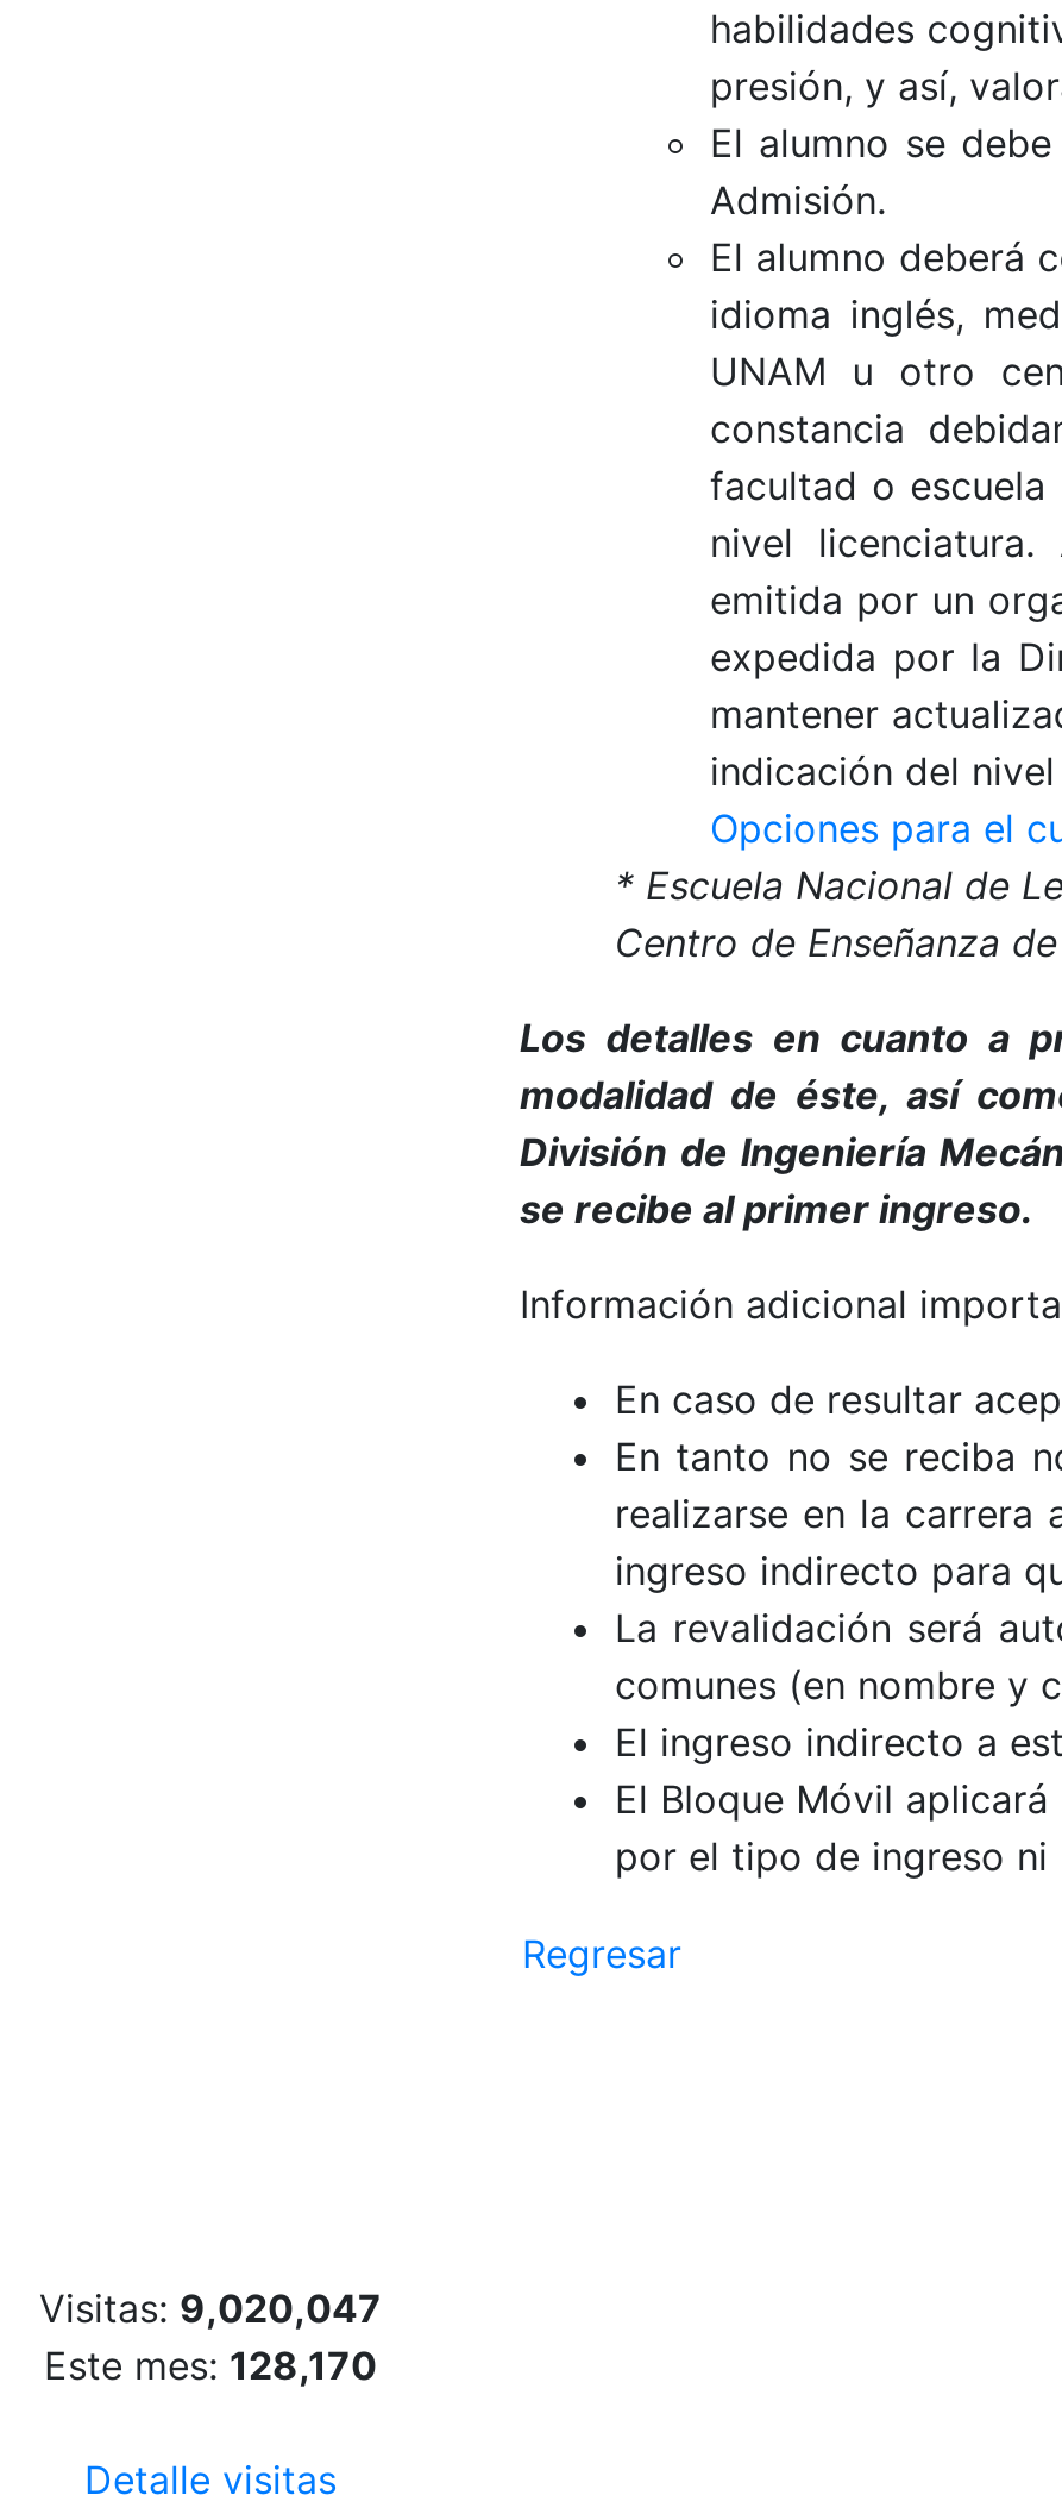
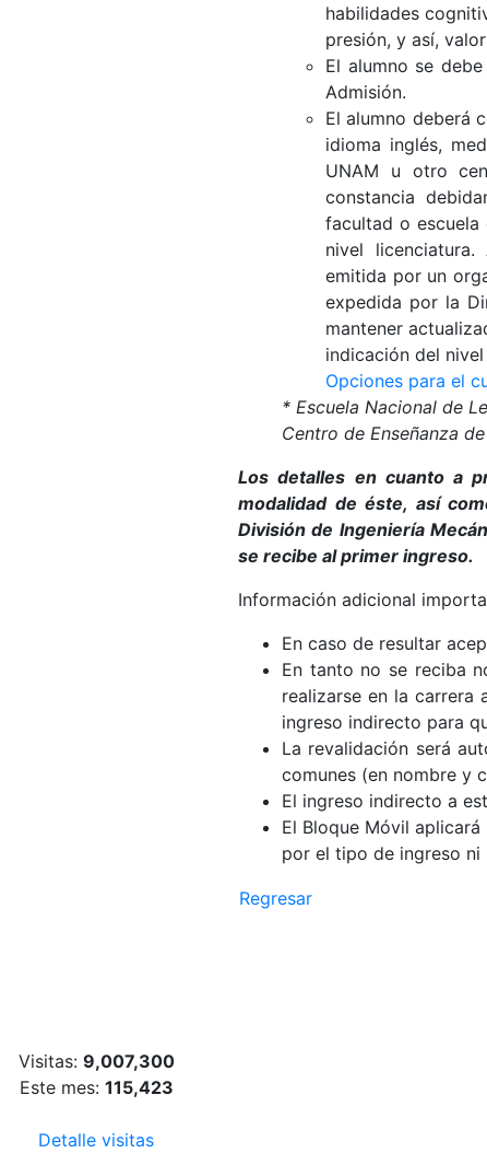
- Visitas: 9,020,047
+ Visitas: 9,007,300

- Este mes: 128,170
+ Este mes: 115,423
